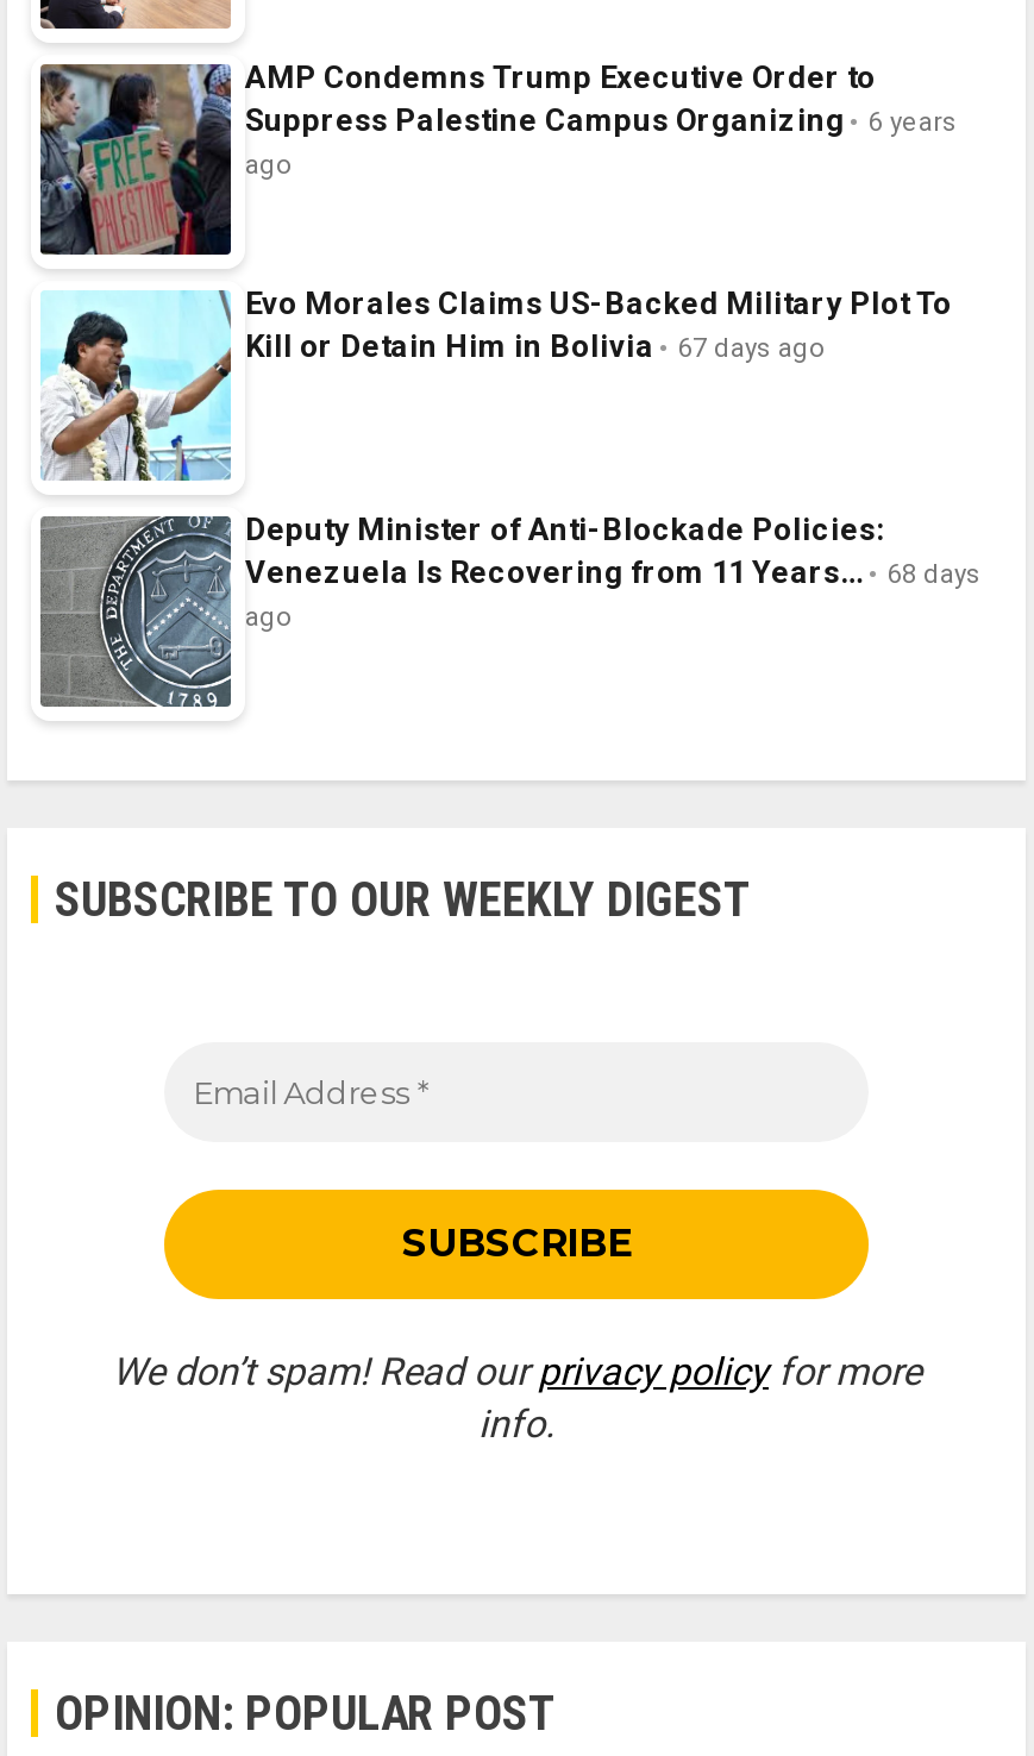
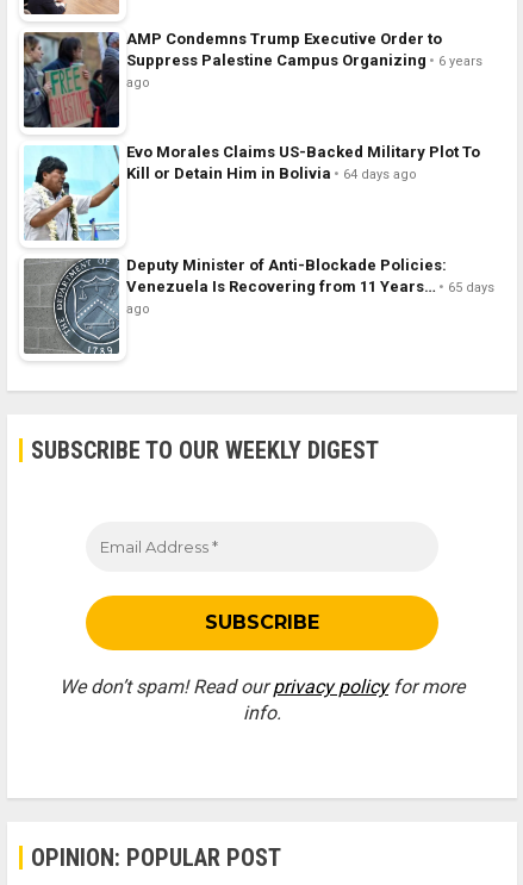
- Kill or Detain Him in Bolivia 67 days ago
+ Kill or Detain Him in Bolivia 64 days ago

- Venezuela Is Recovering from 11 Years… 68 days
+ Venezuela Is Recovering from 11 Years… 65 days
